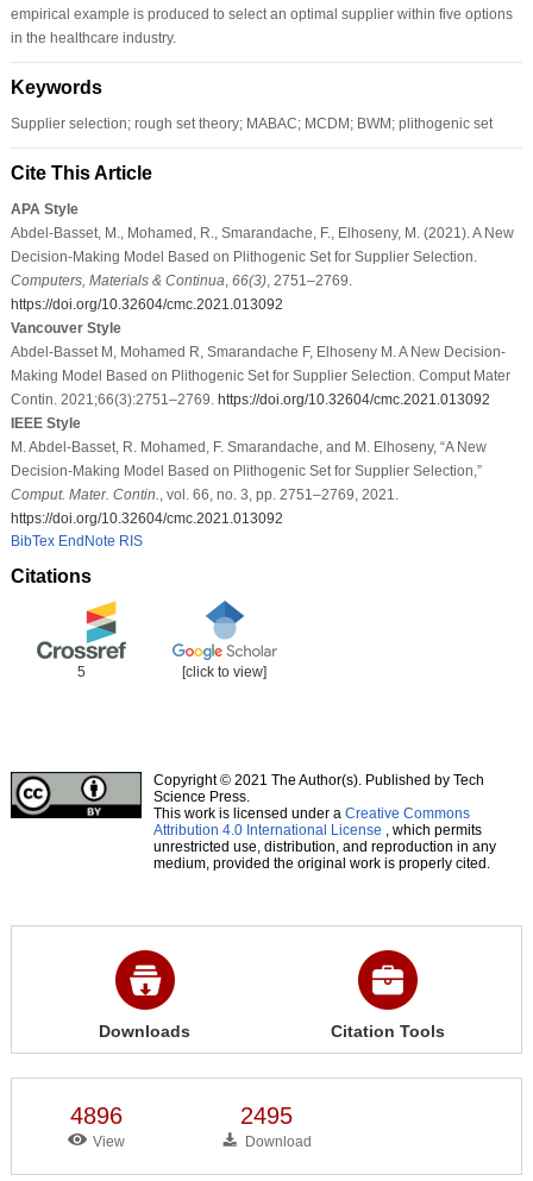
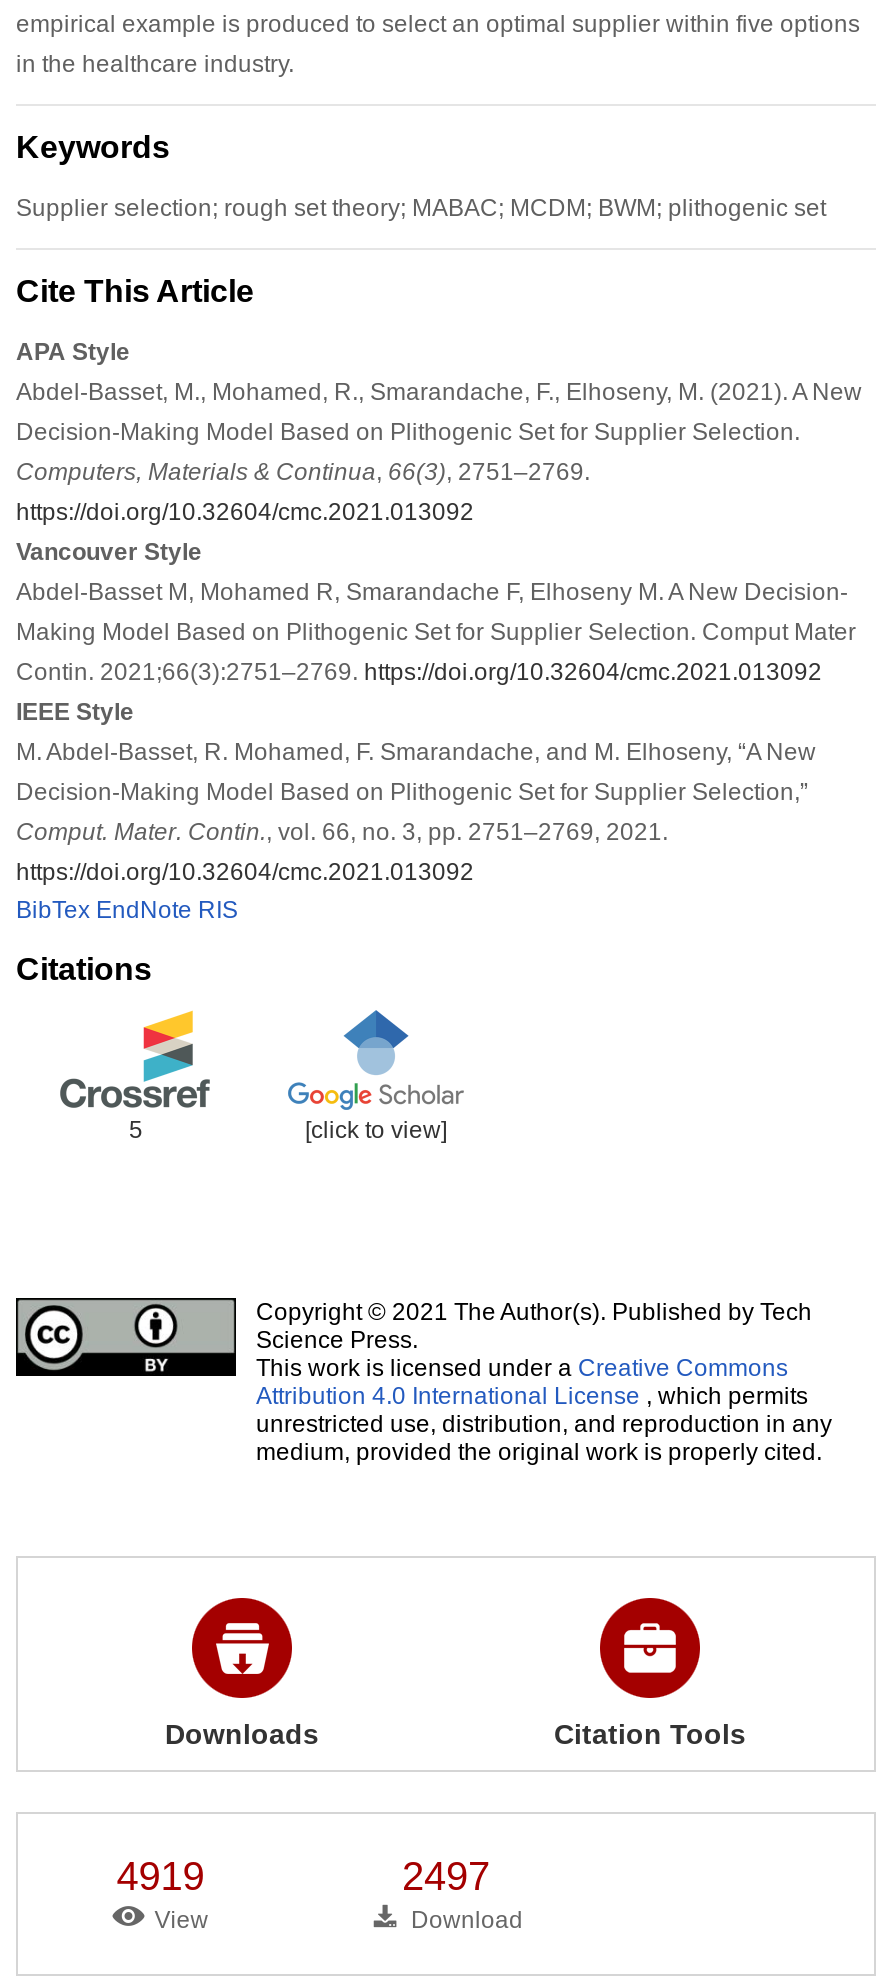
- 4896
+ 4919

- 2495
+ 2497
